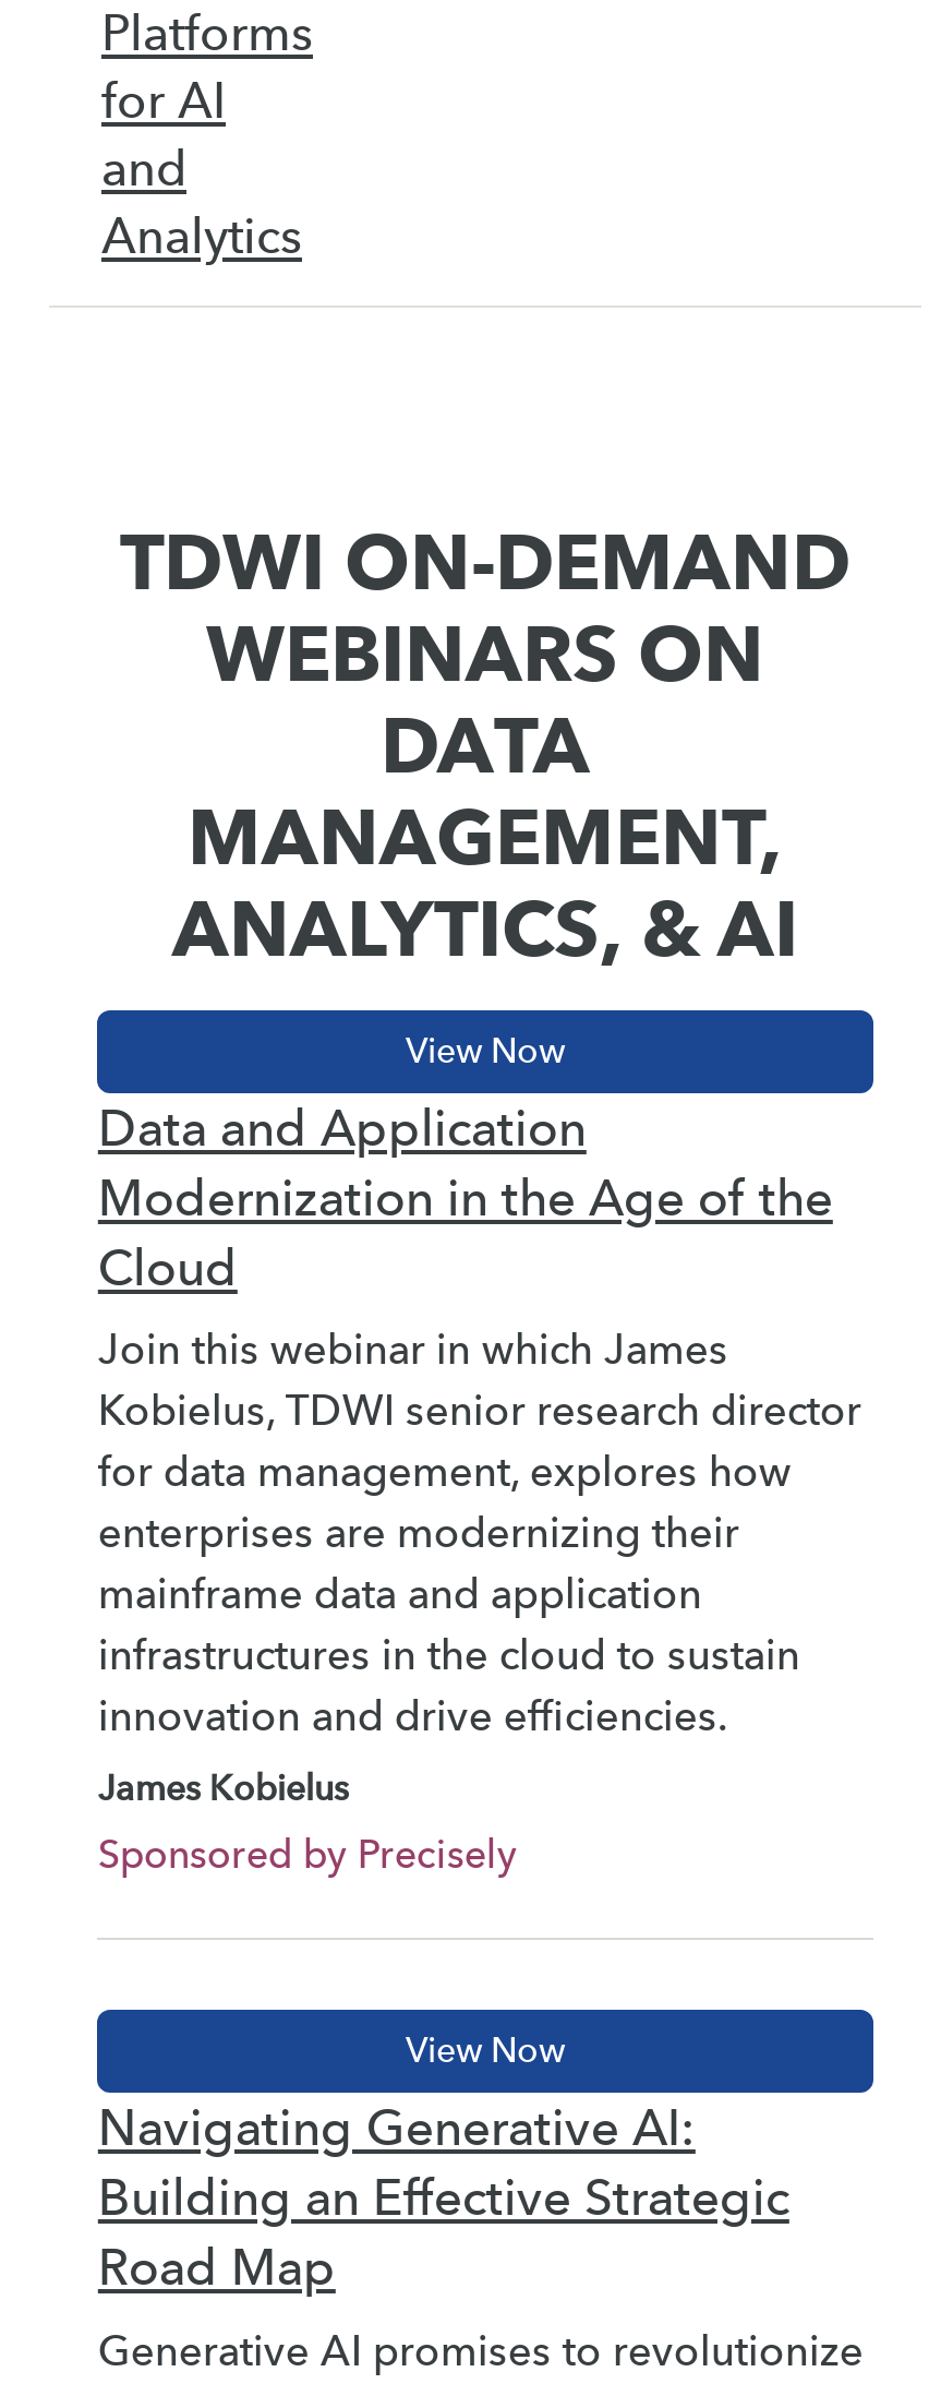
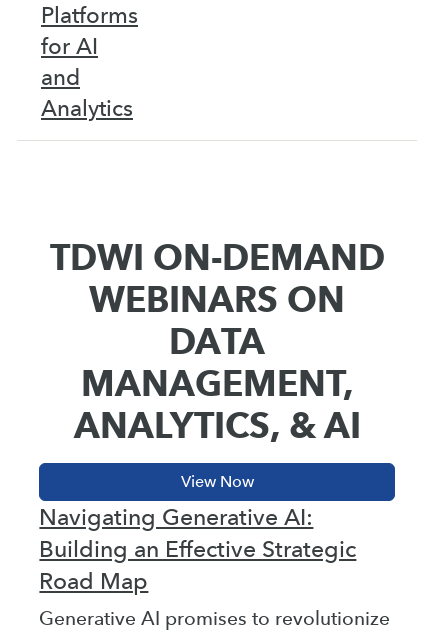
- Data and Application
- Modernization in the Age of the
- Cloud
- Join this webinar in which James
- Kobielus, TDWI senior research director
- for data management, explores how
- enterprises are modernizing their
- mainframe data and application
- infrastructures in the cloud to sustain
- innovation and drive efficiencies.
- James Kobielus
- Sponsored by Precisely
